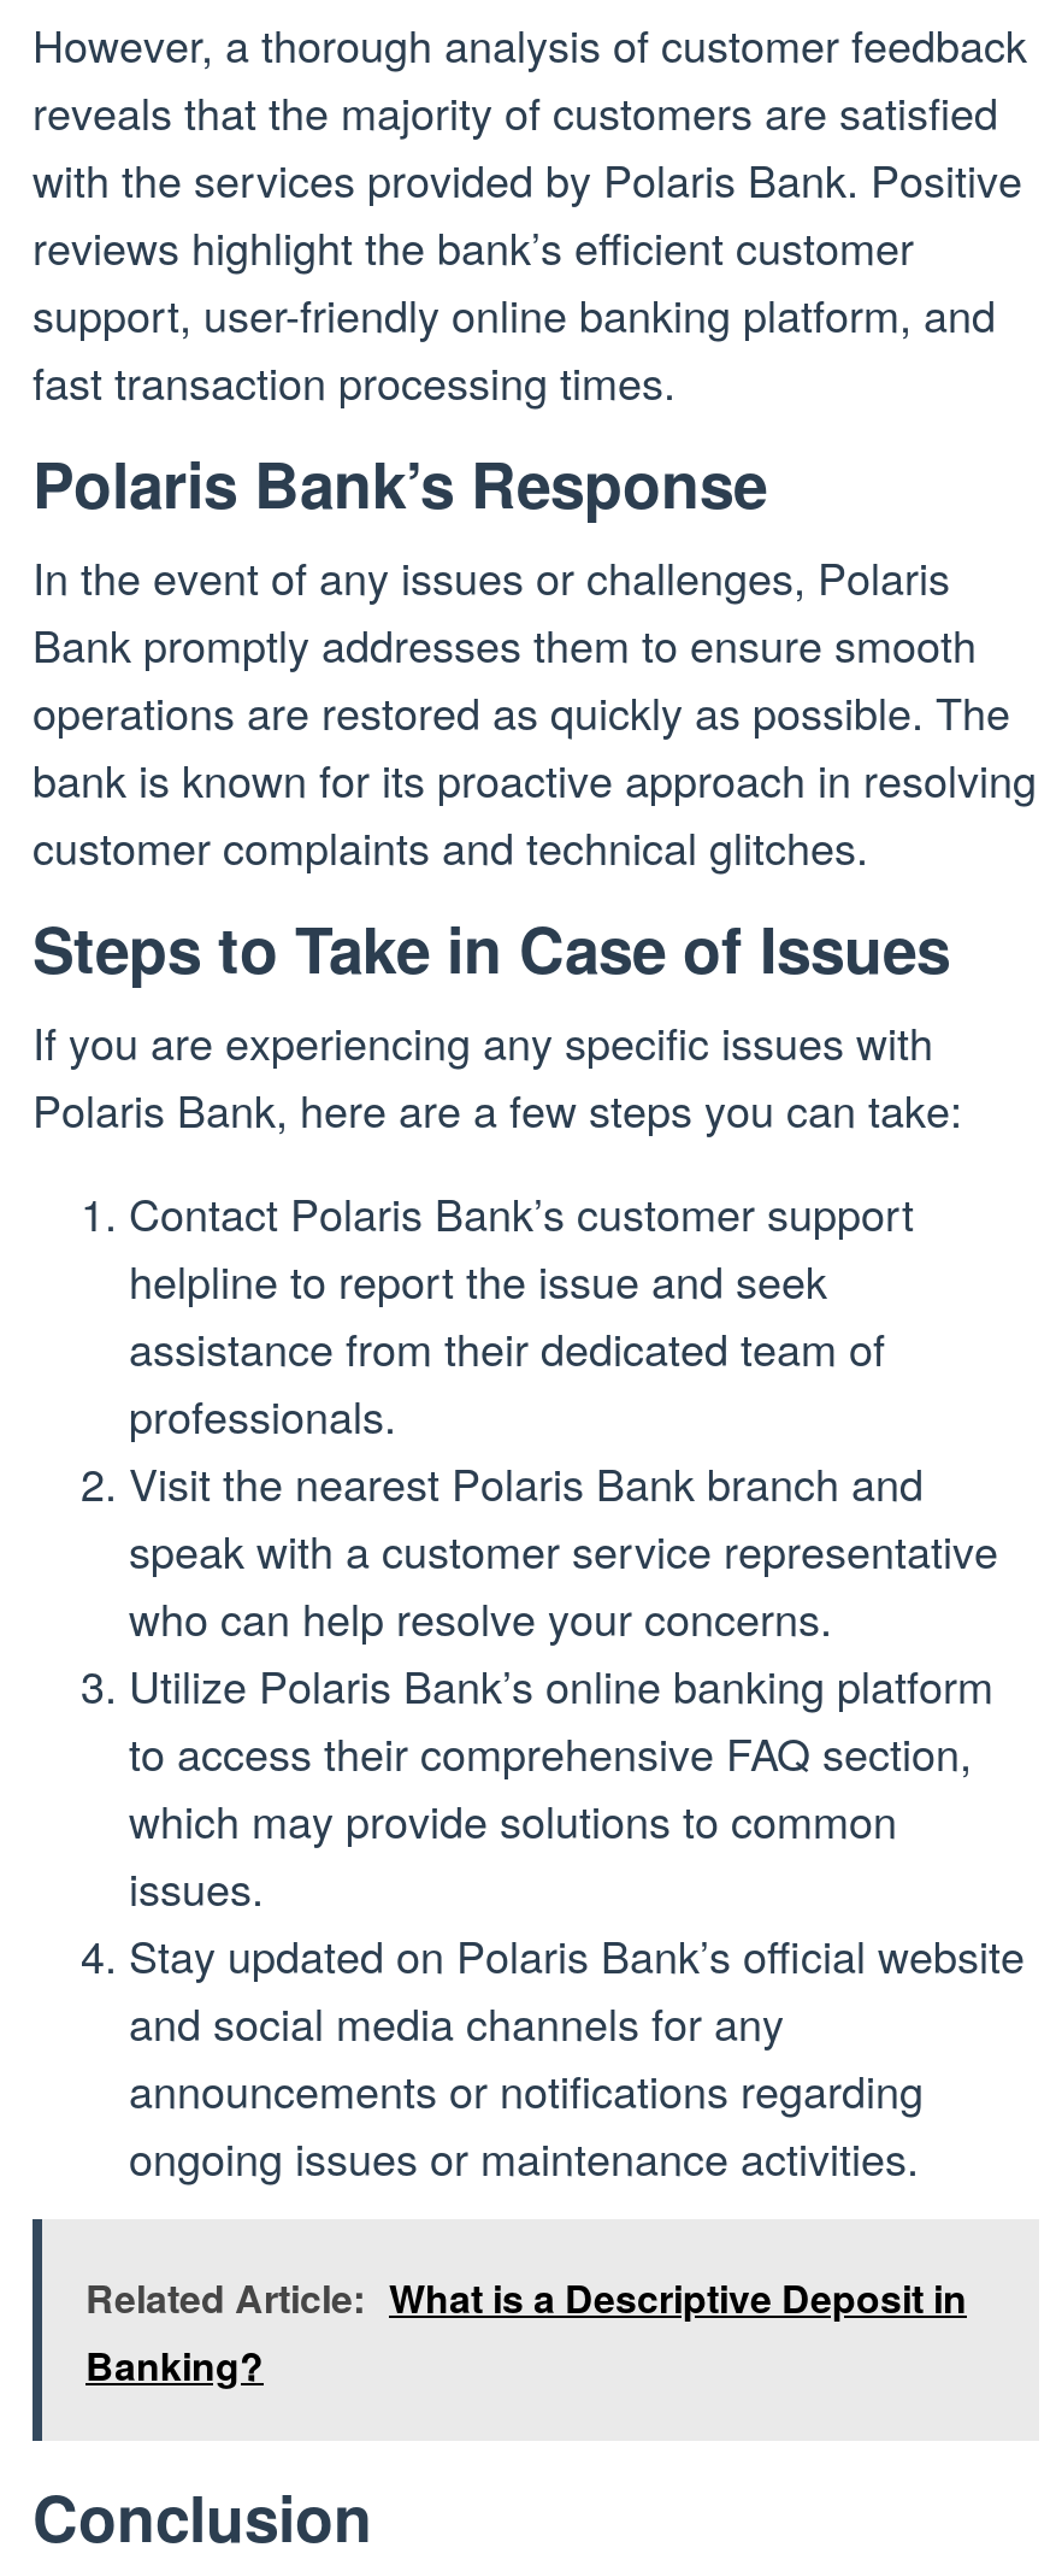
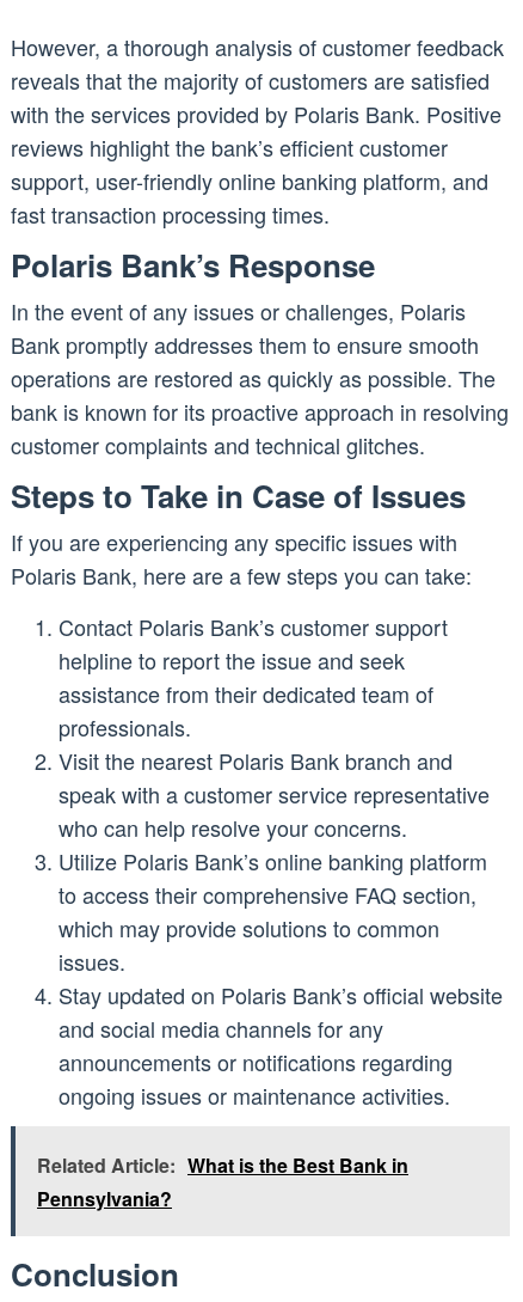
- Related Article: What is a Descriptive Deposit in
- Banking?
+ Related Article: What is the Best Bank in
+ Pennsylvania?
